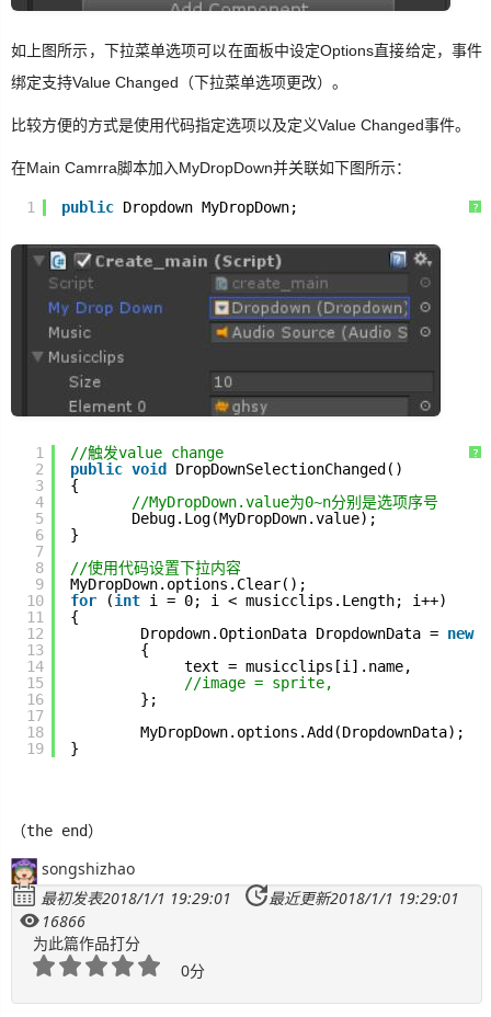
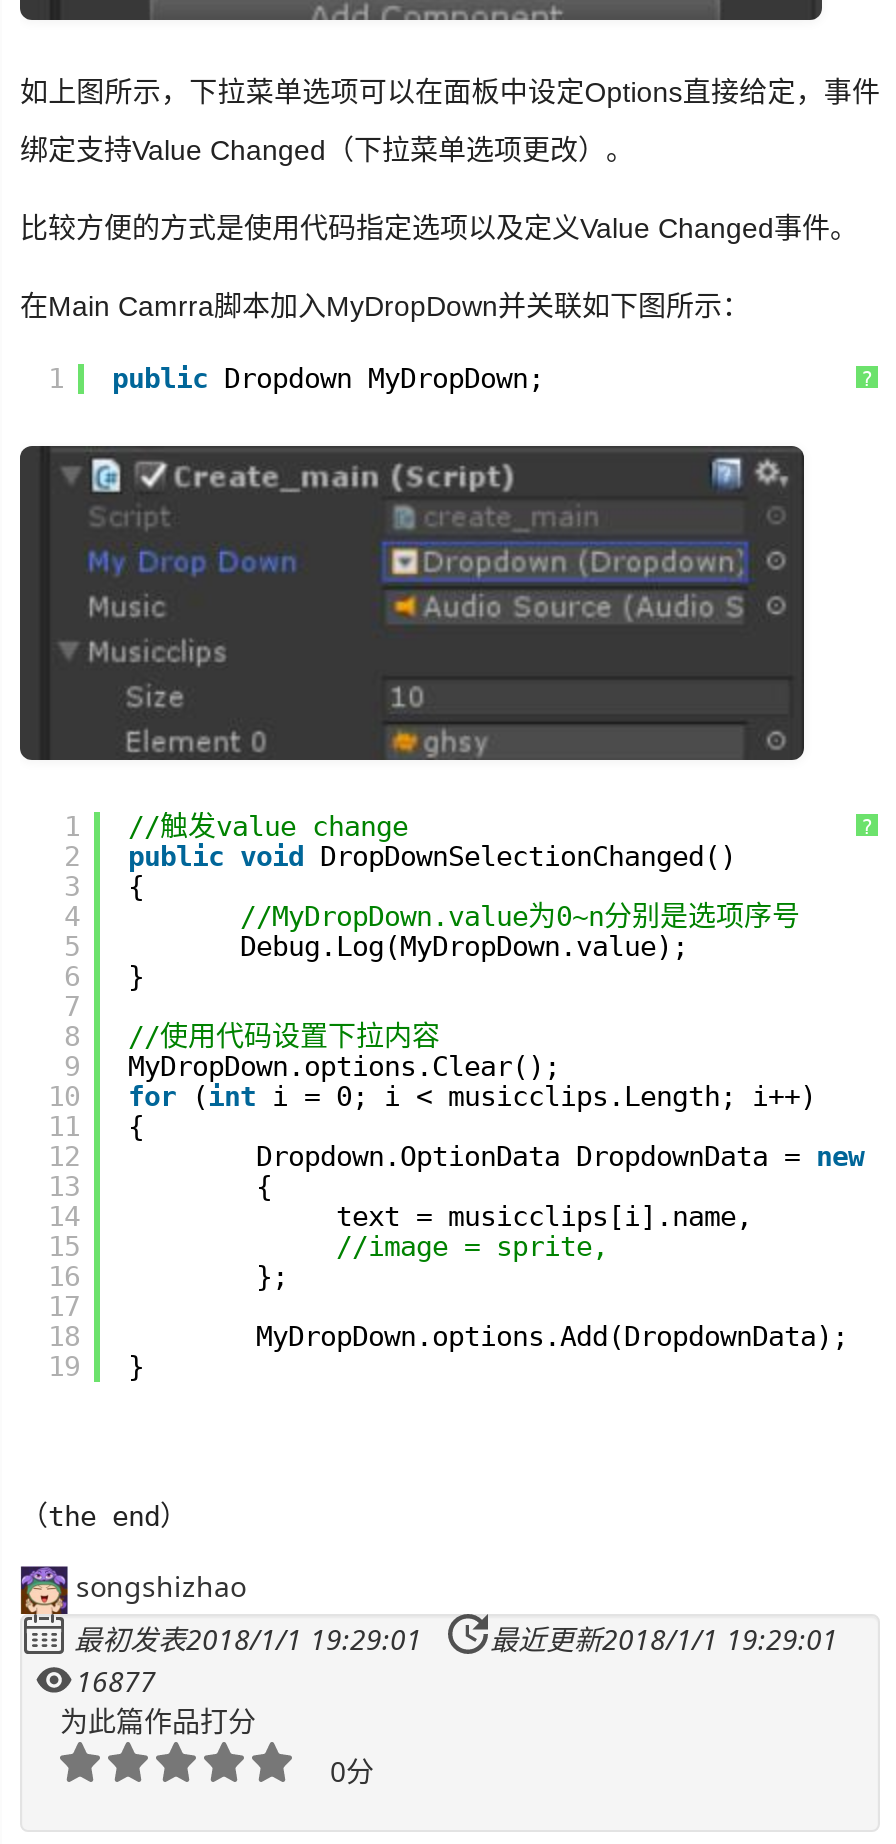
- 16866
+ 16877
